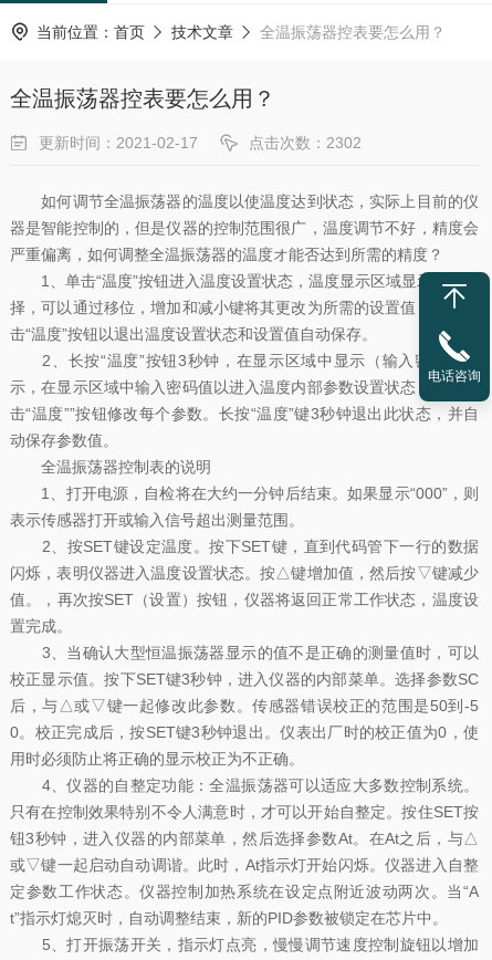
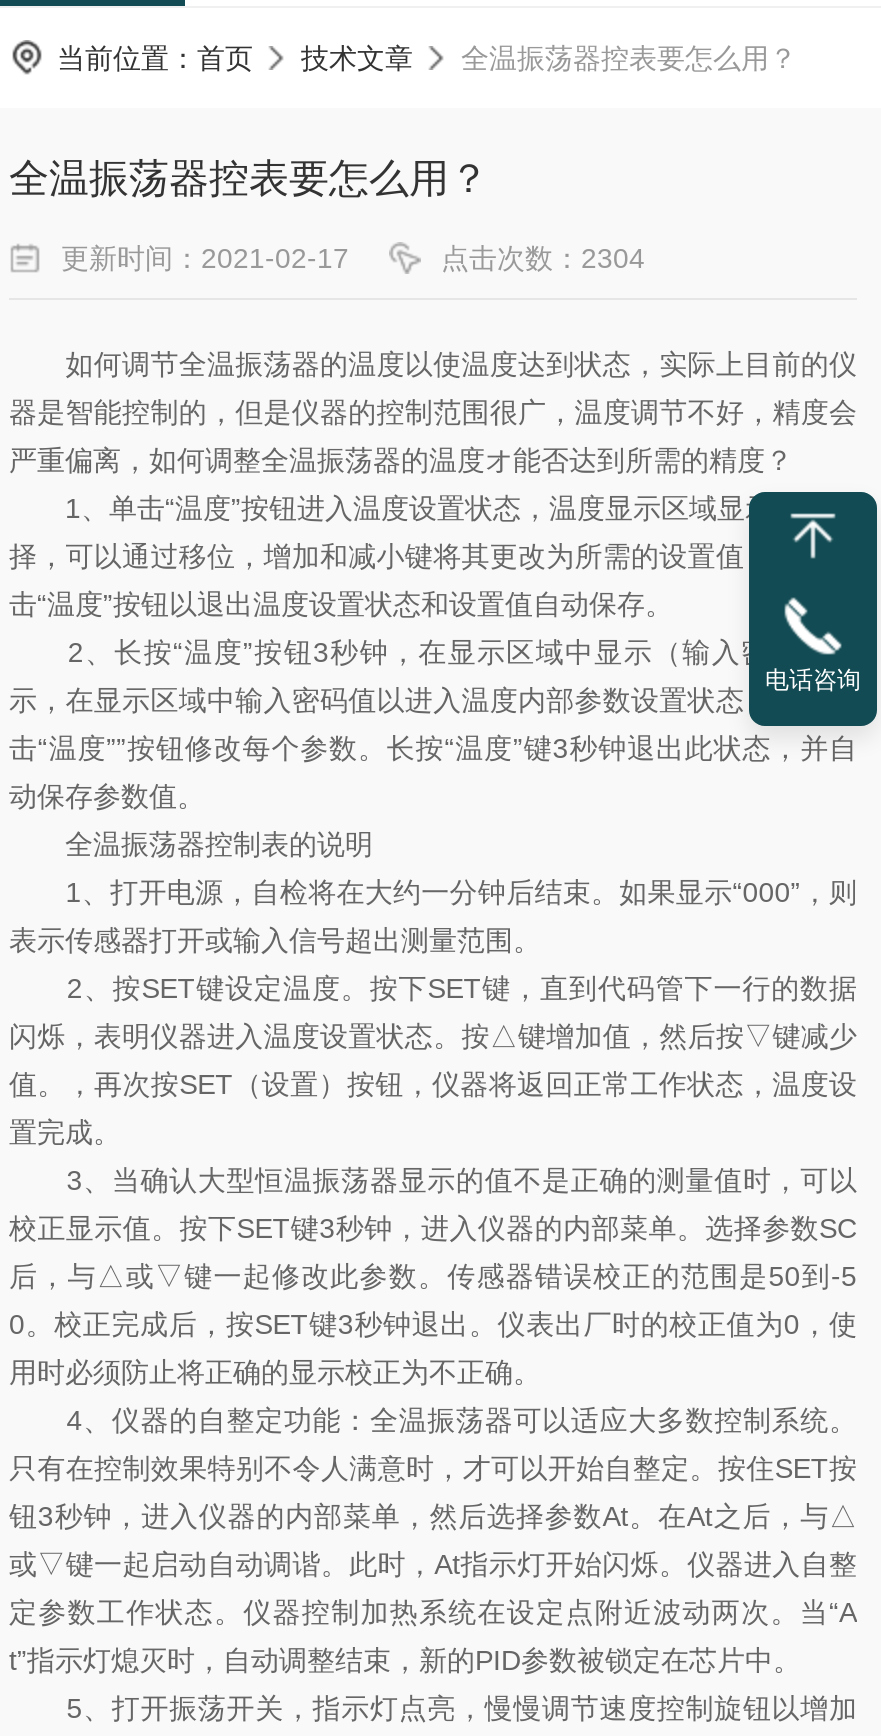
- 点击次数：2302
+ 点击次数：2304
